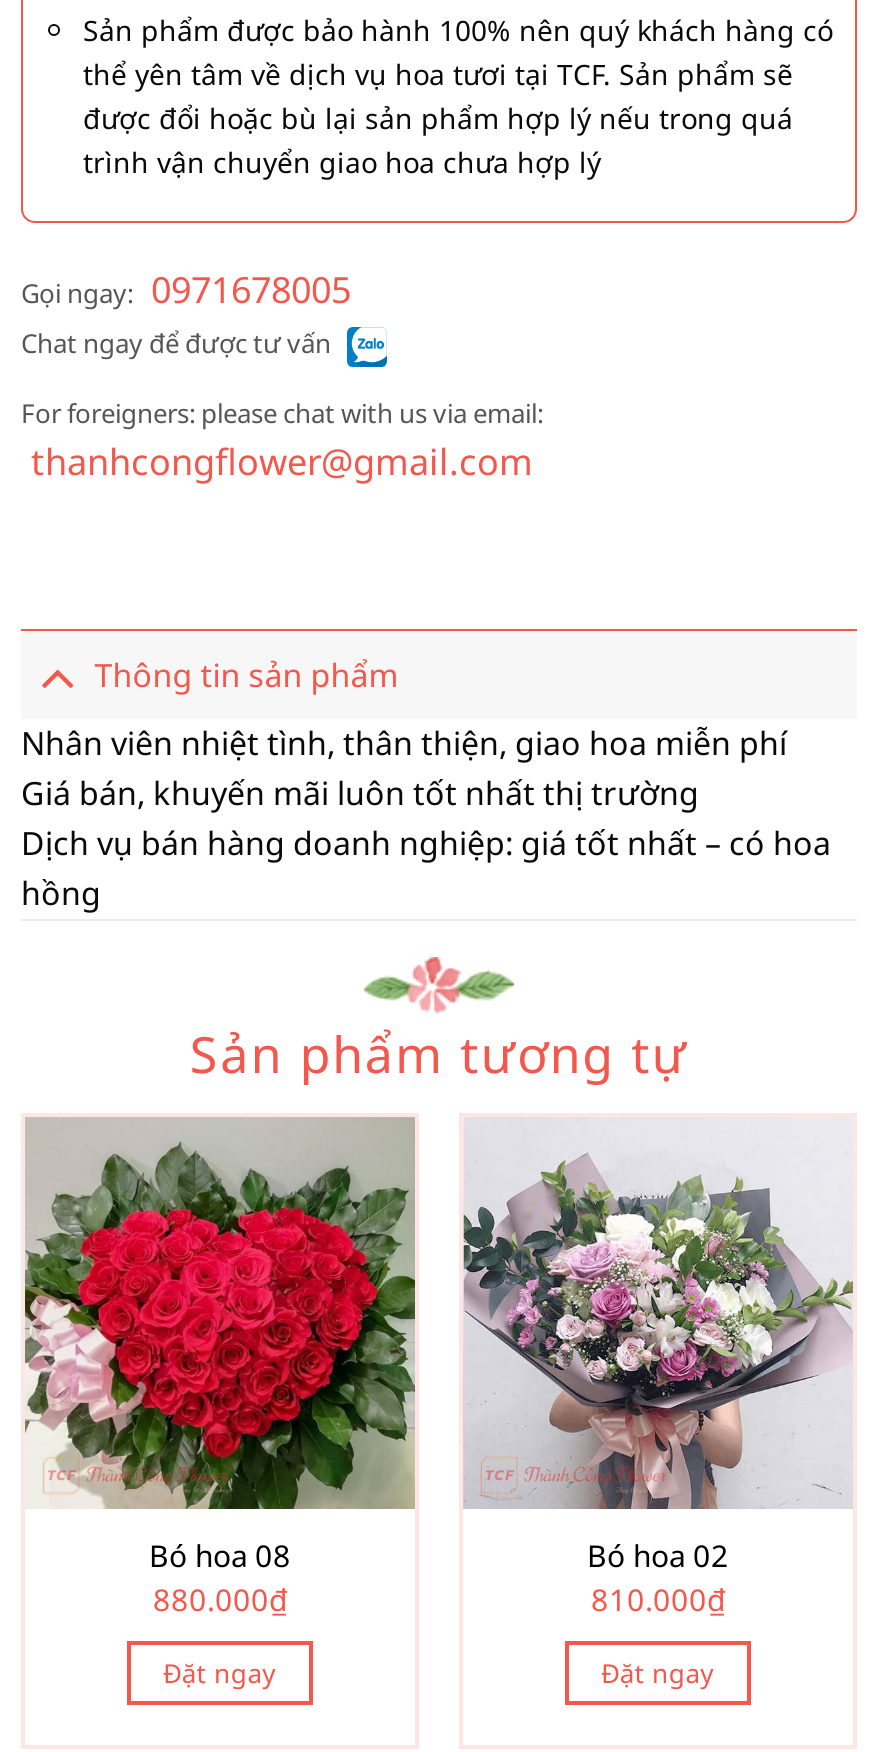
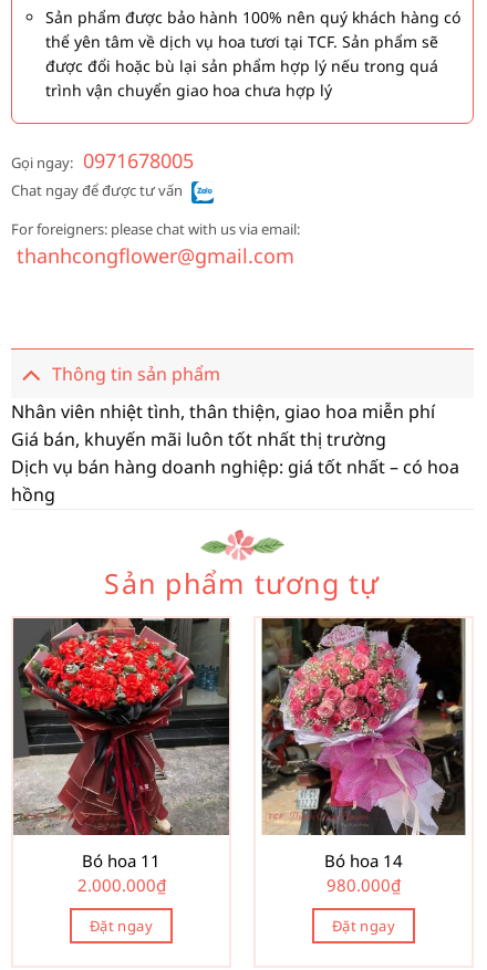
- [image]
- Bó hoa 08
+ [image]
+ Bó hoa 11

- [image]
- Bó hoa 02
+ [image]
+ Bó hoa 14

- 880.000₫
+ 2.000.000₫

- 810.000₫
+ 980.000₫
